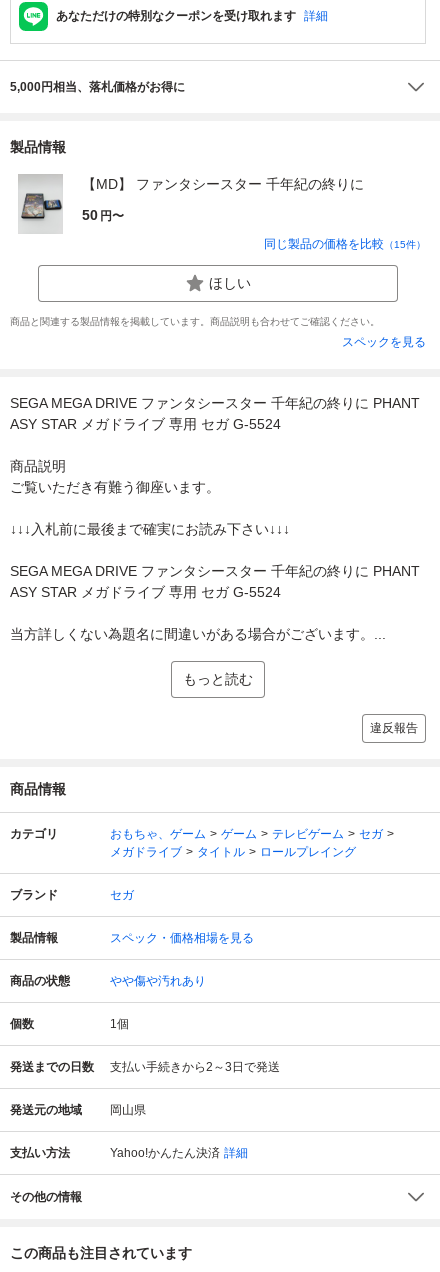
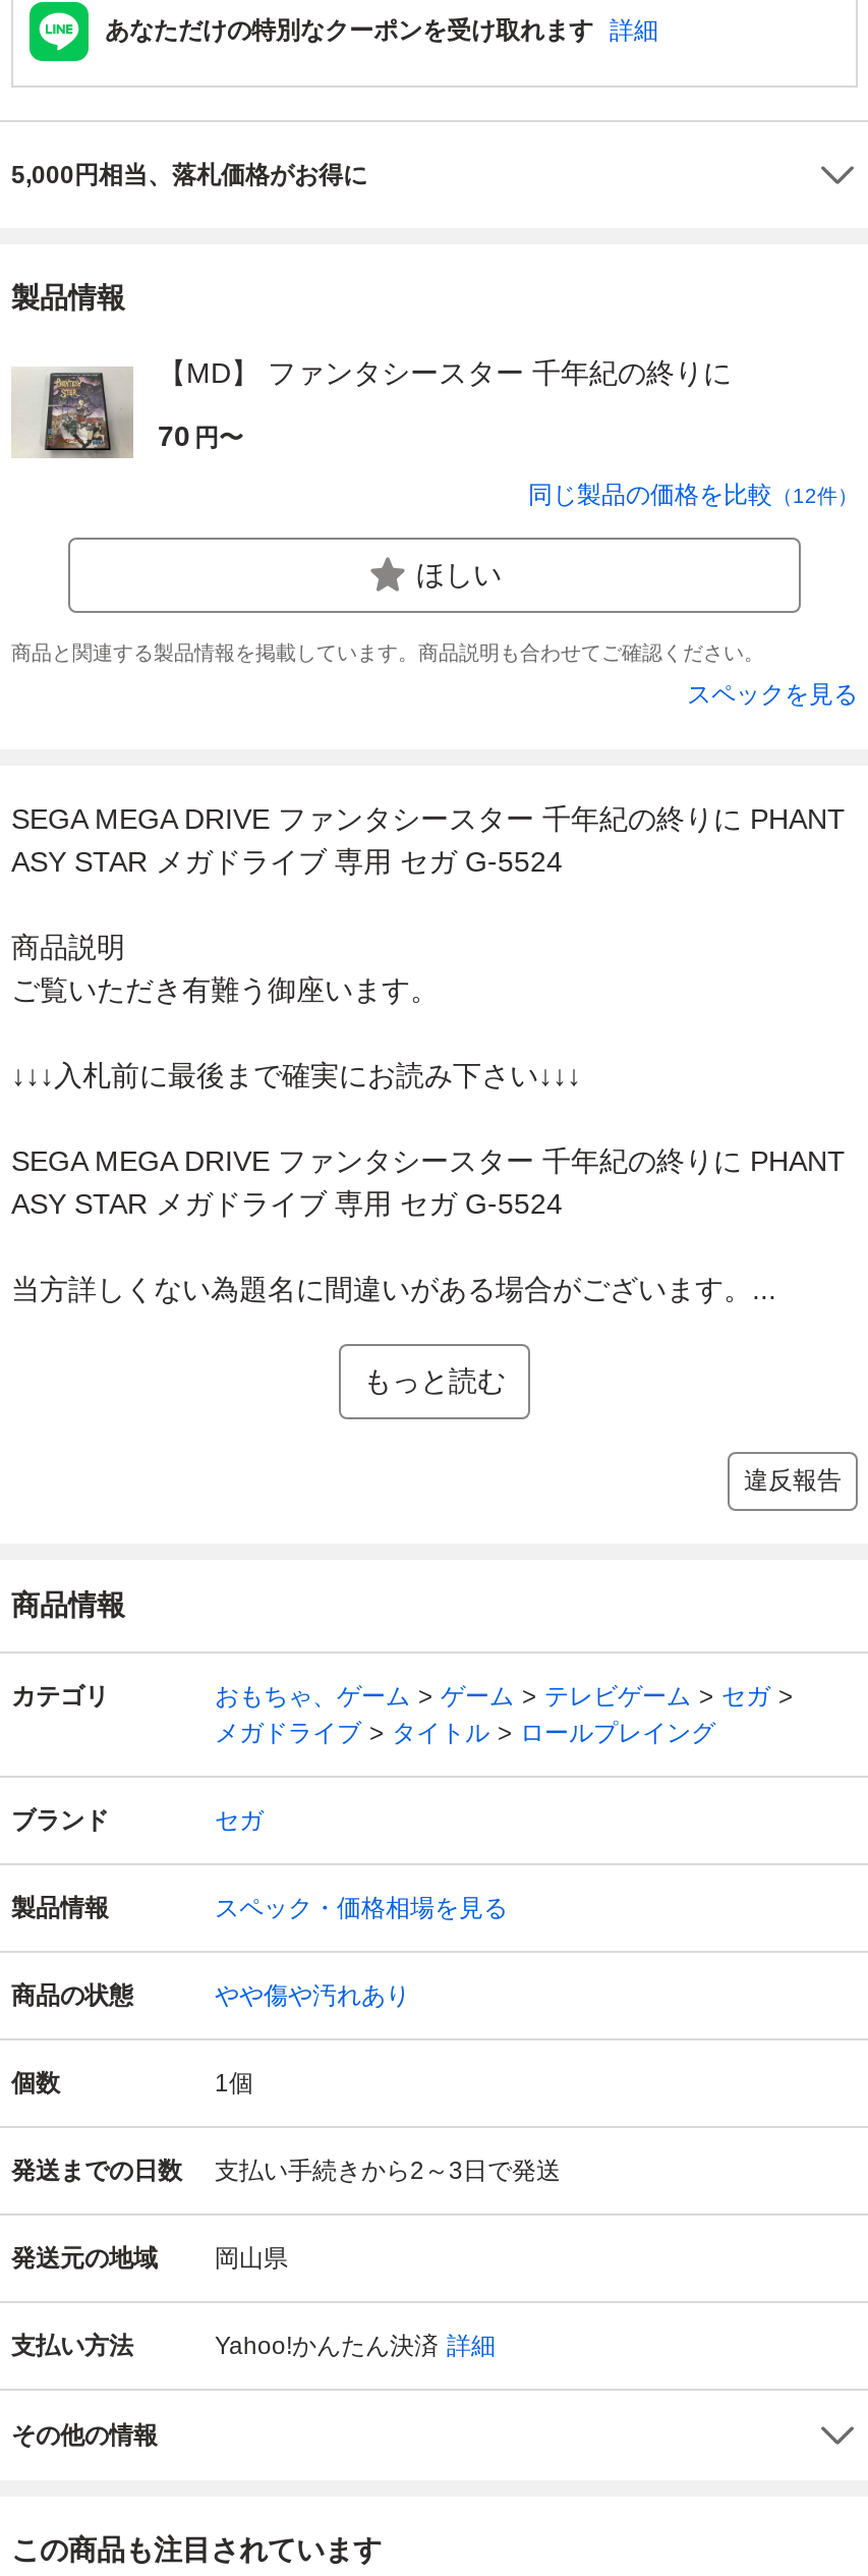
- [image]
- 50 円〜
+ [image]
+ 70 円〜

- 同じ製品の価格を比較（15件）
+ 同じ製品の価格を比較（12件）
